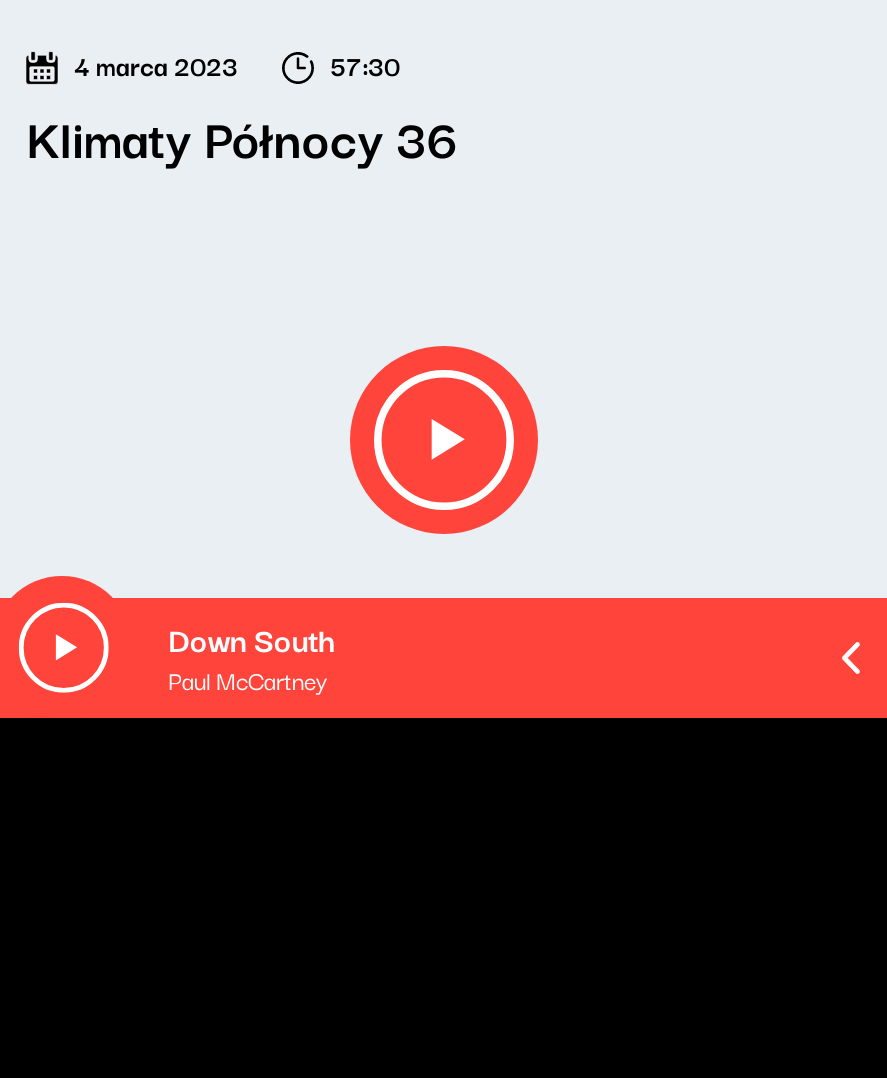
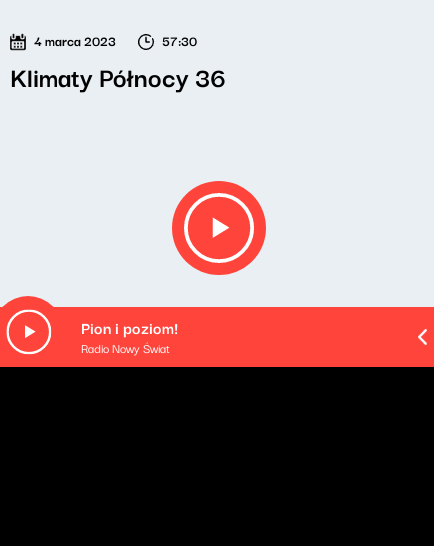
- Down South
- Paul McCartney
+ Pion i poziom!
+ Radio Nowy Świat
